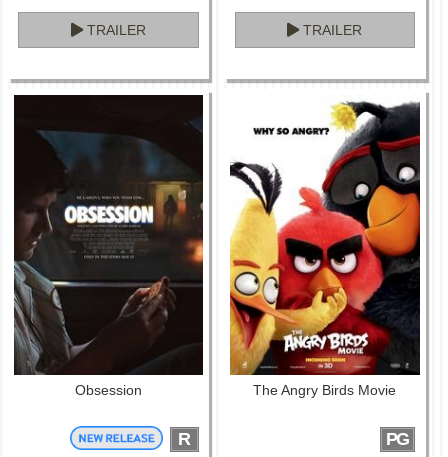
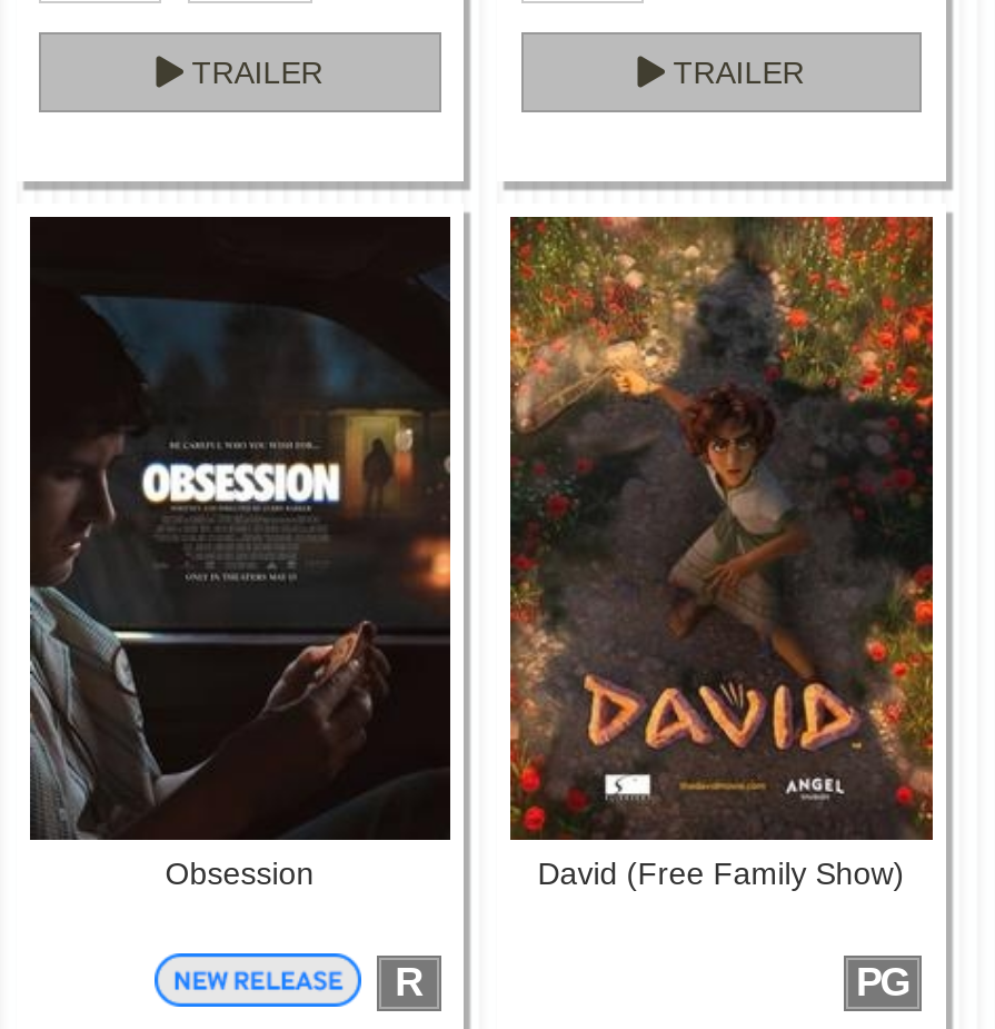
- [image]
- The Angry Birds Movie
+ [image]
+ David (Free Family Show)
